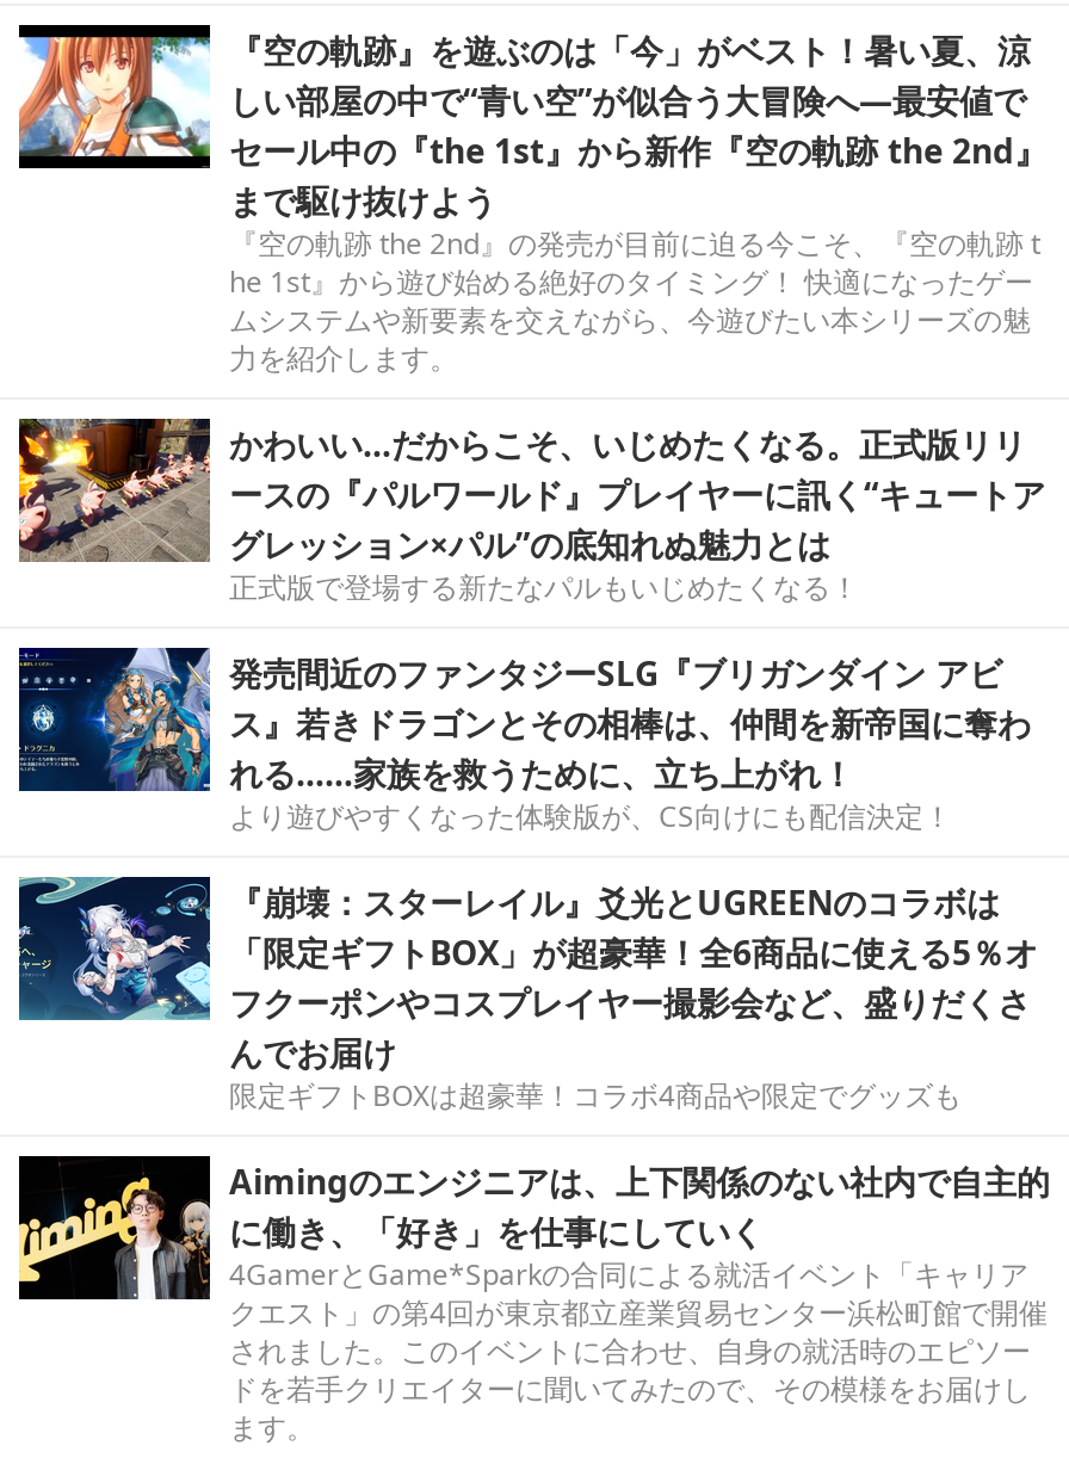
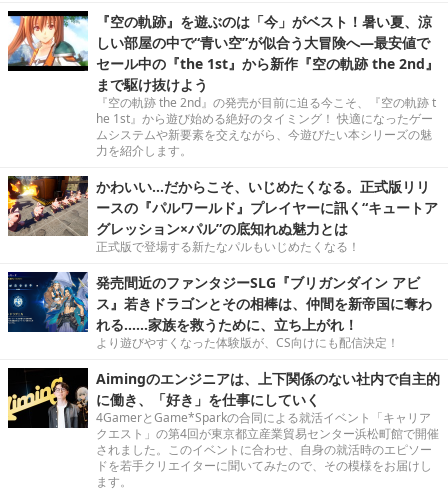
- [image]
- 『崩壊：スターレイル』爻光とUGREENのコラボは
- 「限定ギフトBOX」が超豪華！全6商品に使える5％オ
- フクーポンやコスプレイヤー撮影会など、盛りだくさ
- んでお届け
- 限定ギフトBOXは超豪華！コラボ4商品や限定でグッズも
